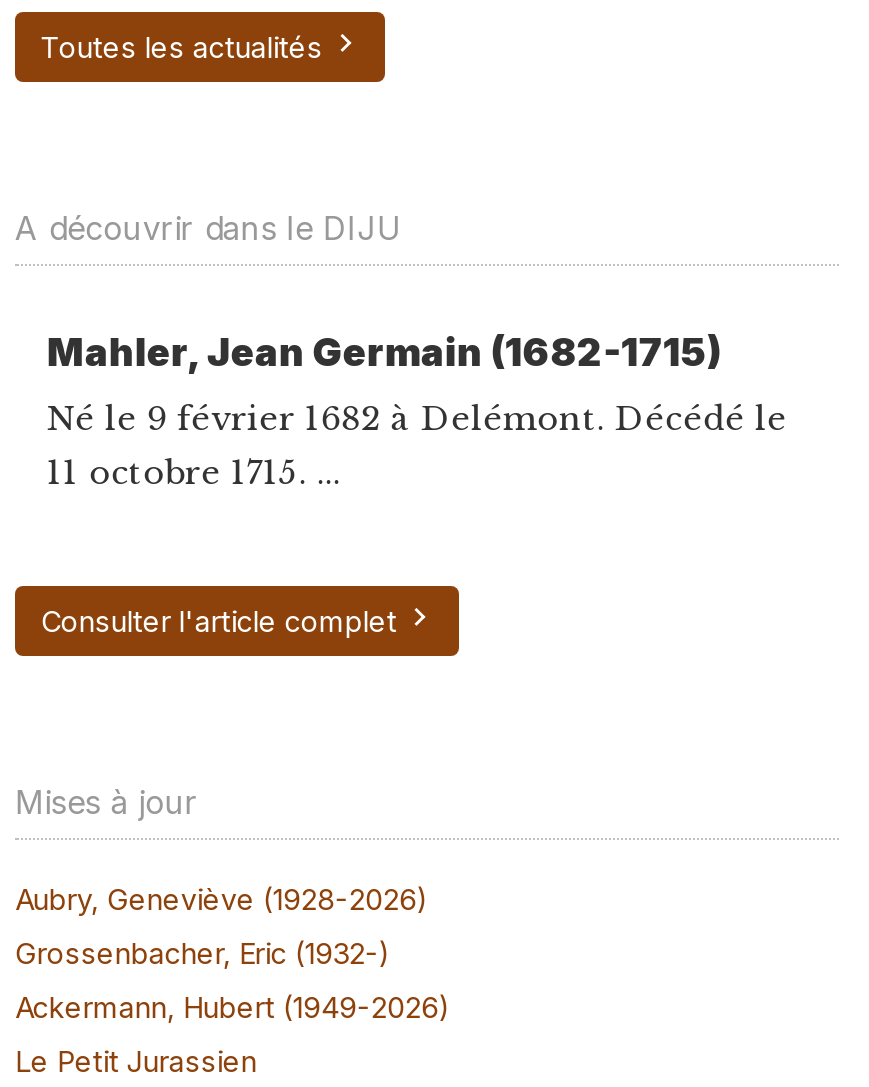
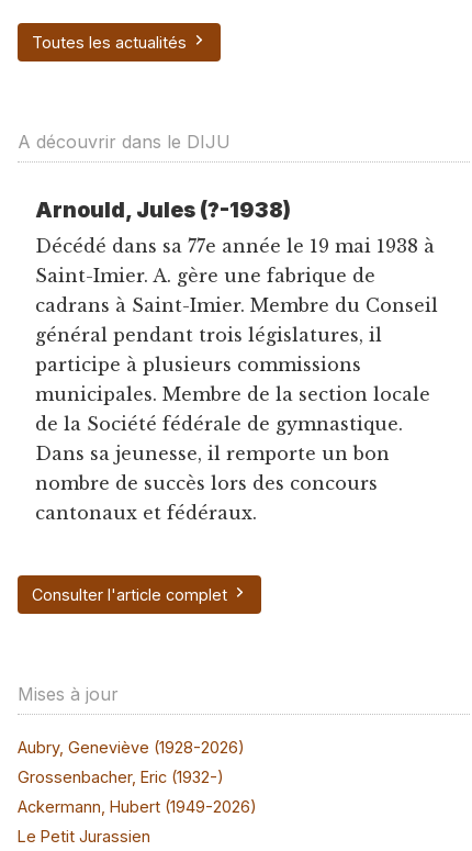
- Mahler, Jean Germain (1682-1715)
+ Arnould, Jules (?-1938)

- Né le 9 février 1682 à Delémont. Décédé le
- 11 octobre 1715. ...
+ Décédé dans sa 77e année le 19 mai 1938 à
+ Saint-Imier. A. gère une fabrique de
+ cadrans à Saint-Imier. Membre du Conseil
+ général pendant trois législatures, il
+ participe à plusieurs commissions
+ municipales. Membre de la section locale
+ de la Société fédérale de gymnastique.
+ Dans sa jeunesse, il remporte un bon
+ nombre de succès lors des concours
+ cantonaux et fédéraux.
